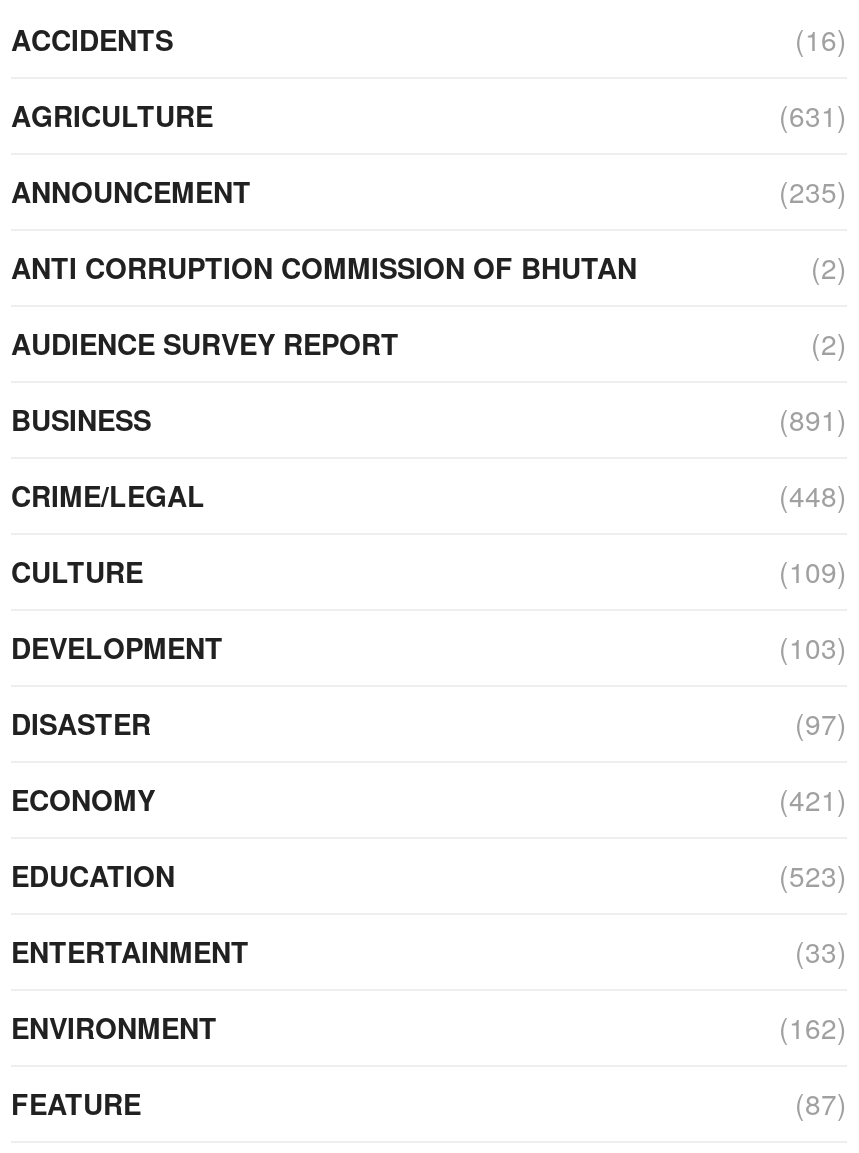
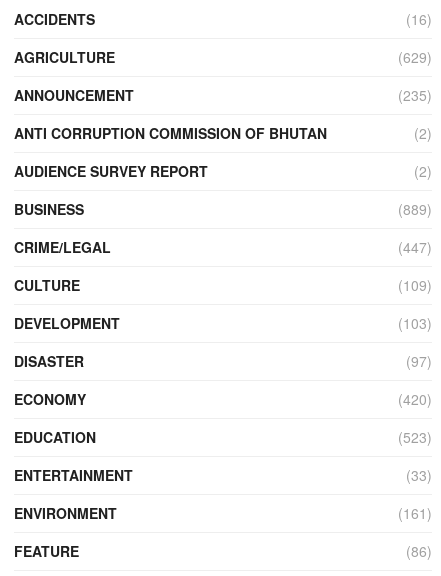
- (631)
+ (629)

- (891)
+ (889)

- (448)
+ (447)

- (421)
+ (420)

- (162)
+ (161)

- (87)
+ (86)
